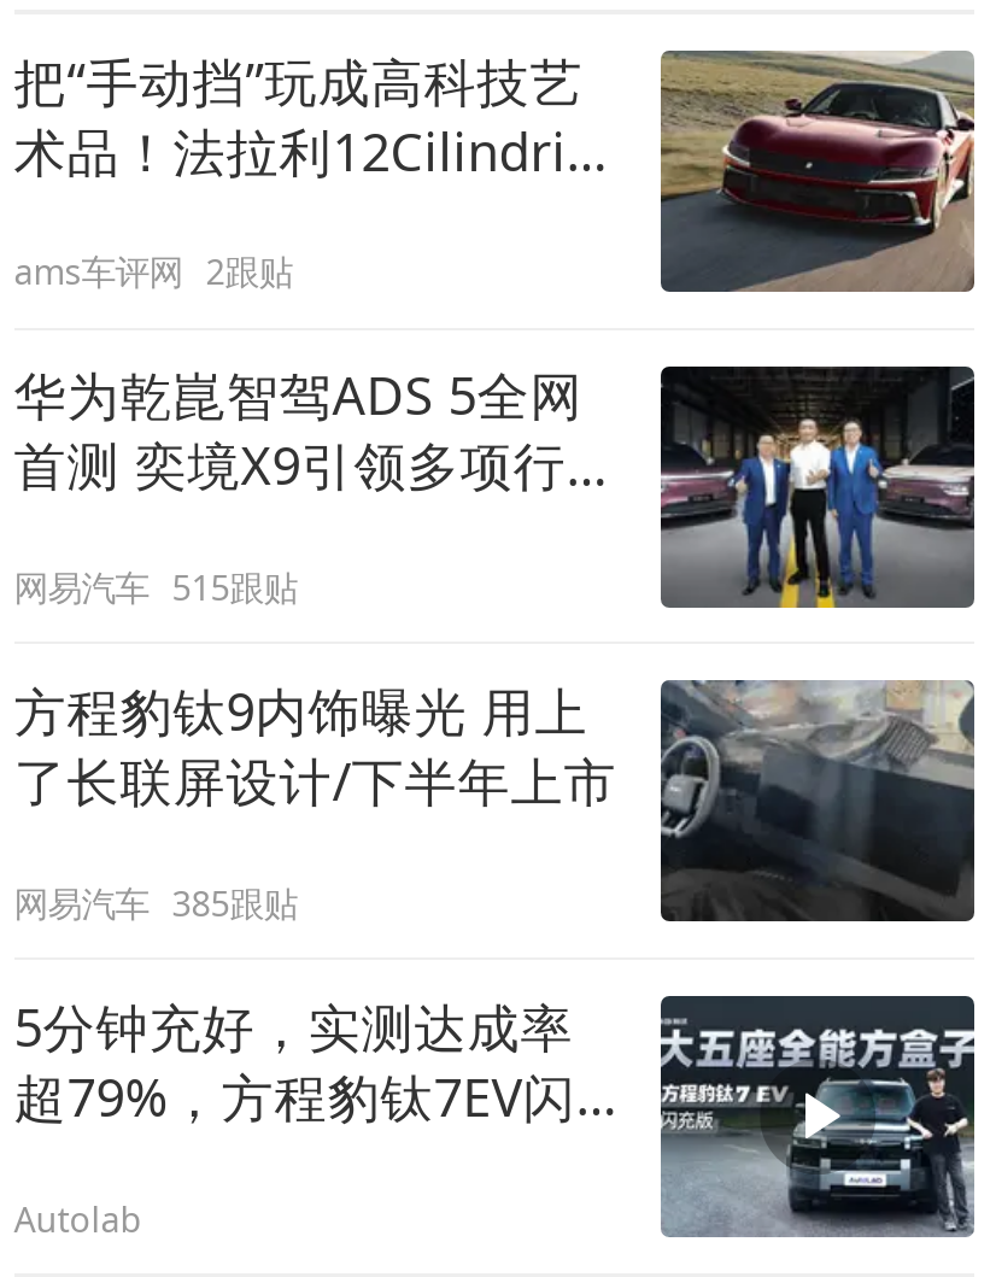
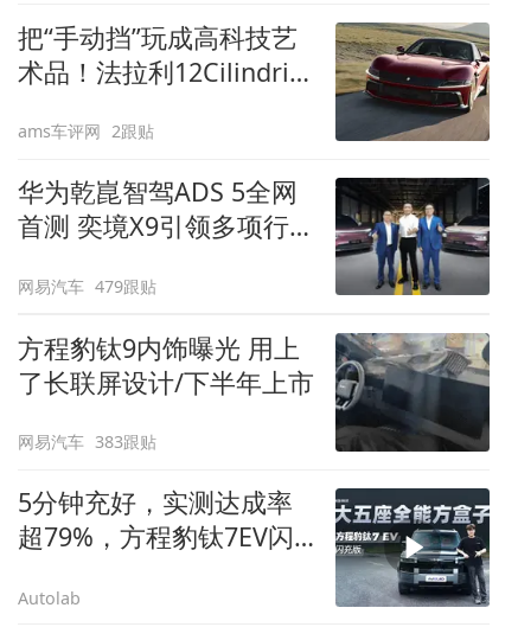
- 网易汽车 515跟贴
+ 网易汽车 479跟贴

- 网易汽车 385跟贴
+ 网易汽车 383跟贴
